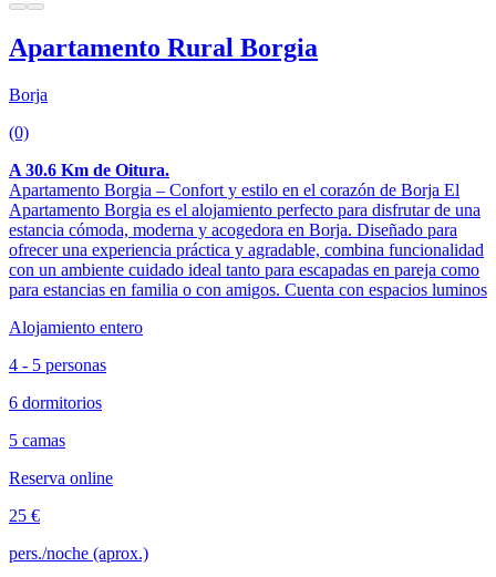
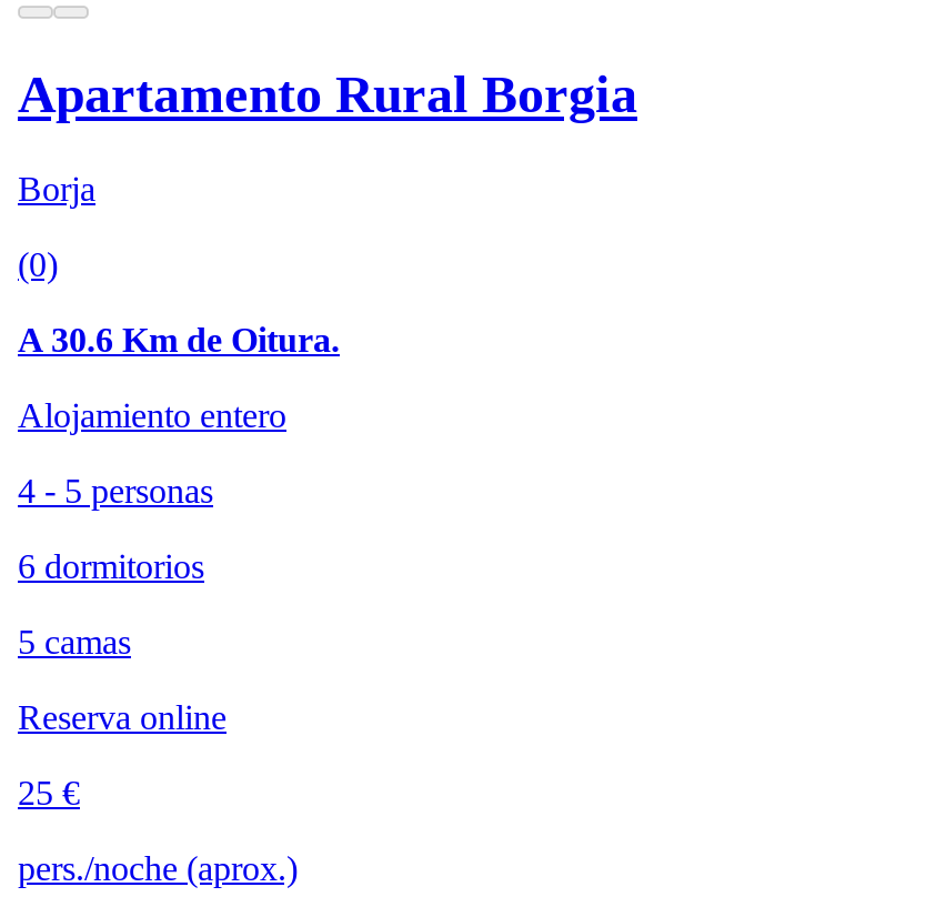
- Apartamento Borgia – Confort y estilo en el corazón de Borja El
- Apartamento Borgia es el alojamiento perfecto para disfrutar de una
- estancia cómoda, moderna y acogedora en Borja. Diseñado para
- ofrecer una experiencia práctica y agradable, combina funcionalidad
- con un ambiente cuidado ideal tanto para escapadas en pareja como
- para estancias en familia o con amigos. Cuenta con espacios luminos
